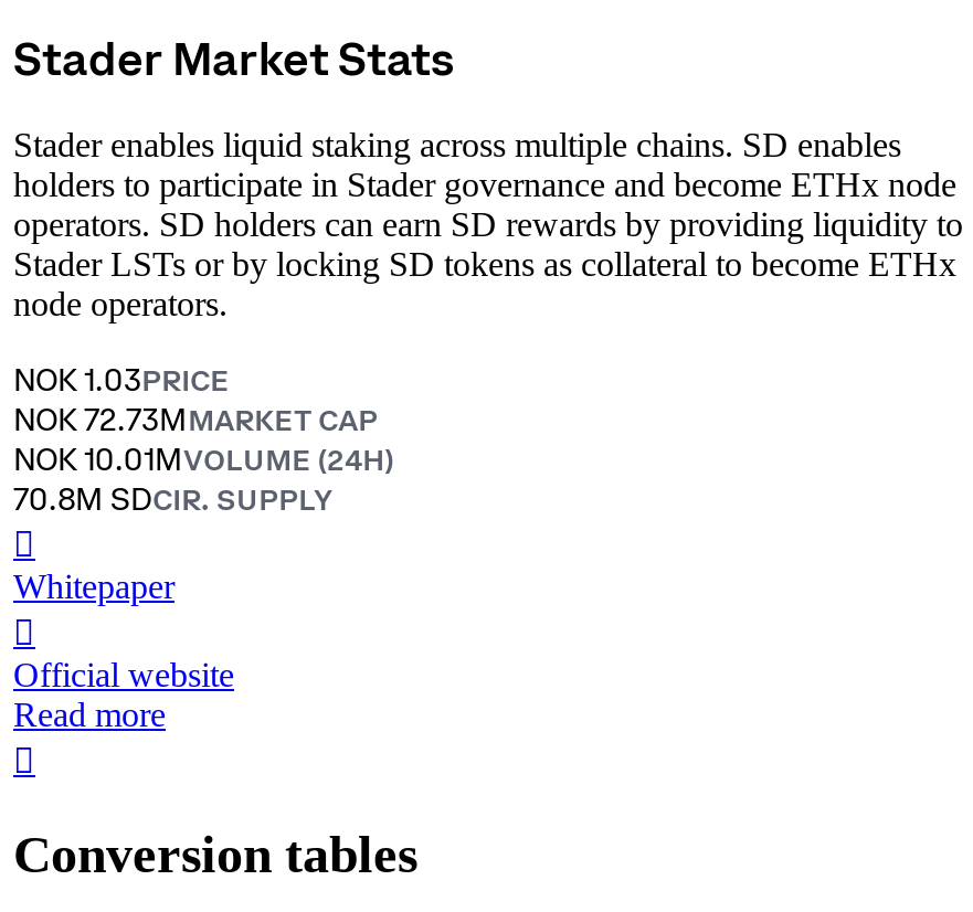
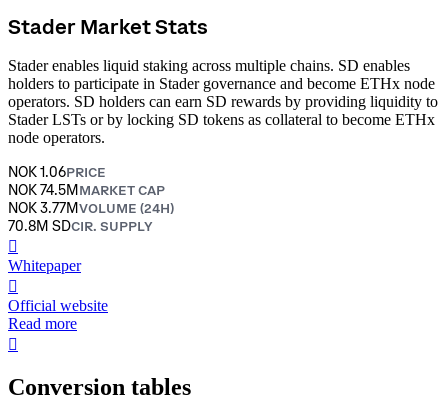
- NOK 1.03PRICE
+ NOK 1.06PRICE

- NOK 72.73MMARKET CAP
+ NOK 74.5MMARKET CAP

- NOK 10.01MVOLUME (24H)
+ NOK 3.77MVOLUME (24H)
